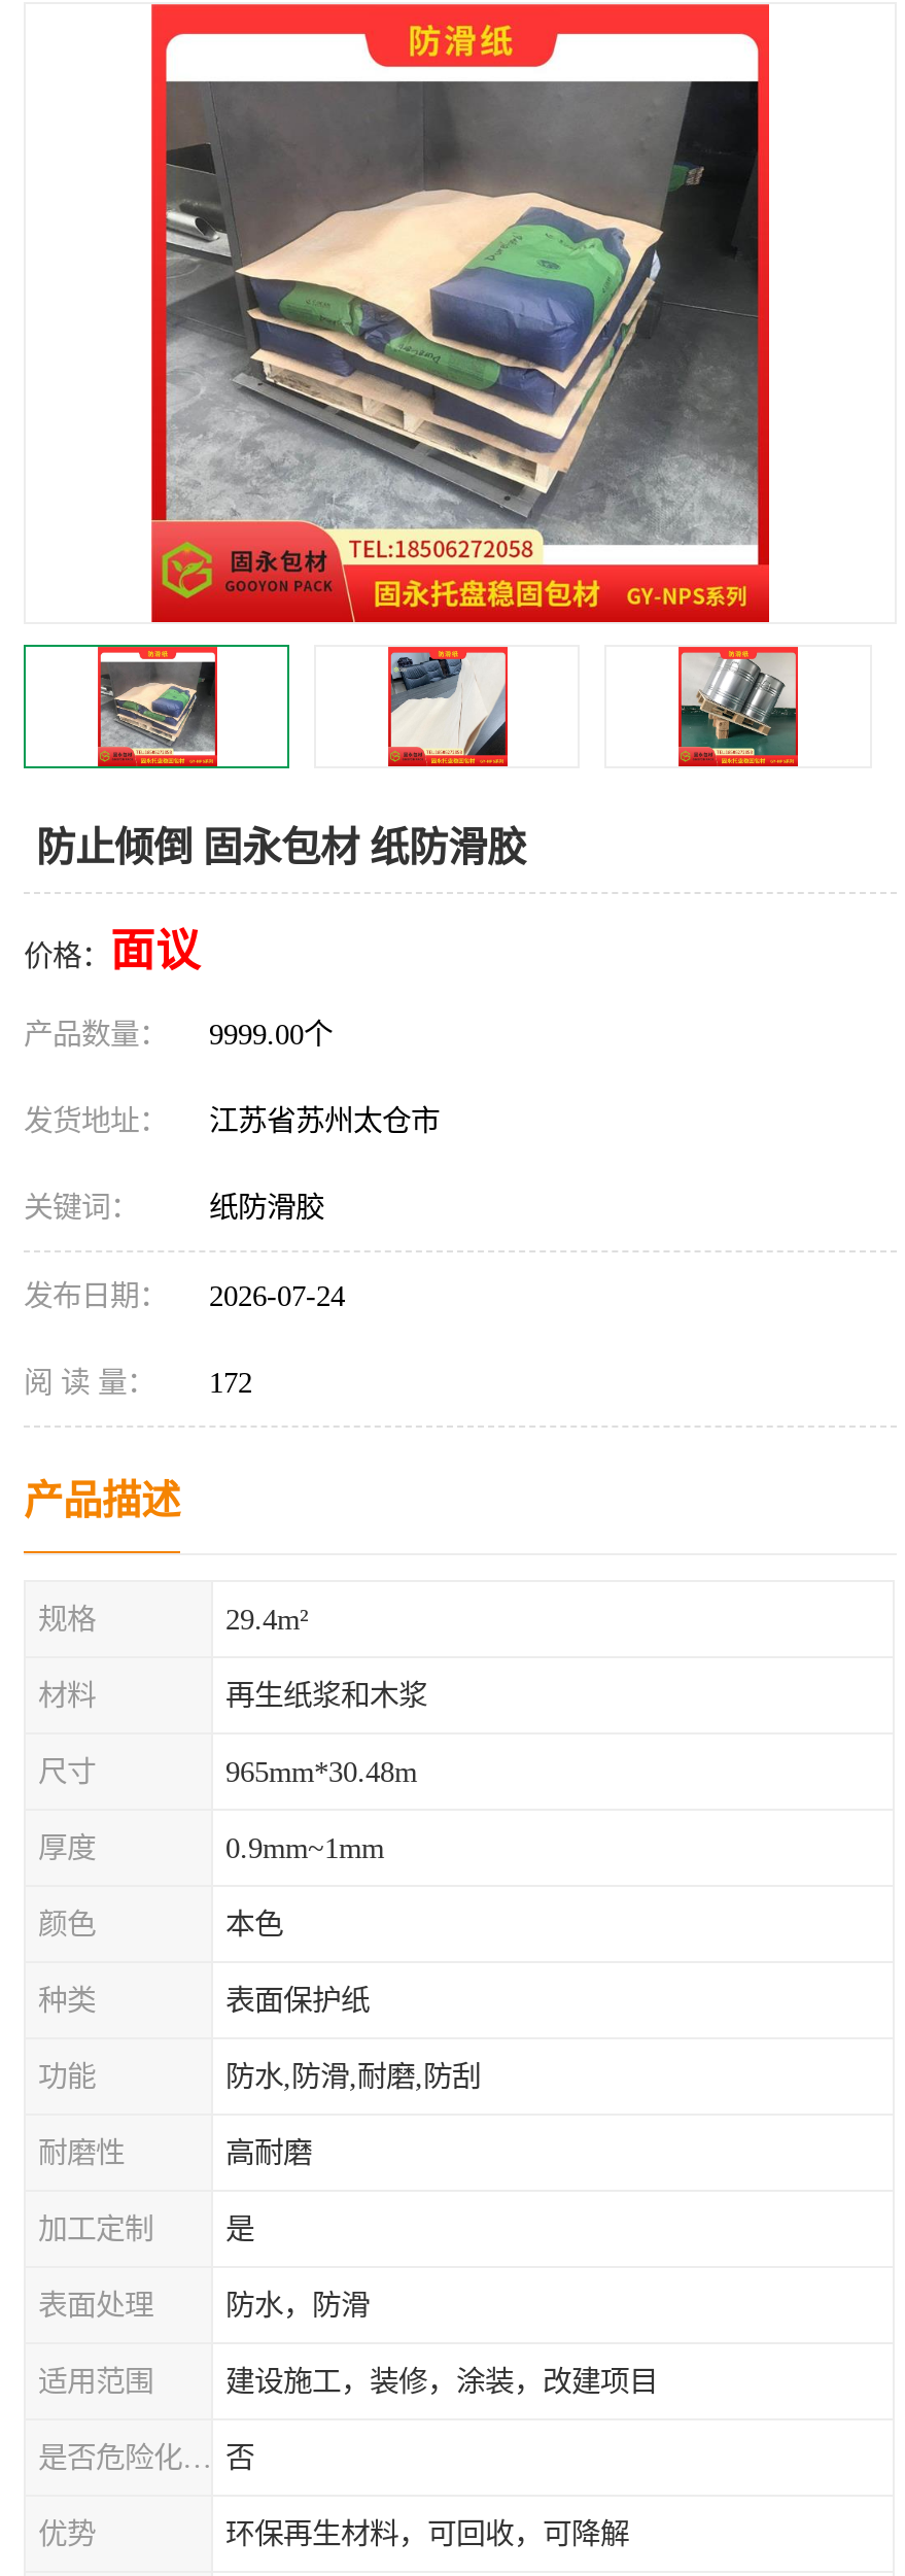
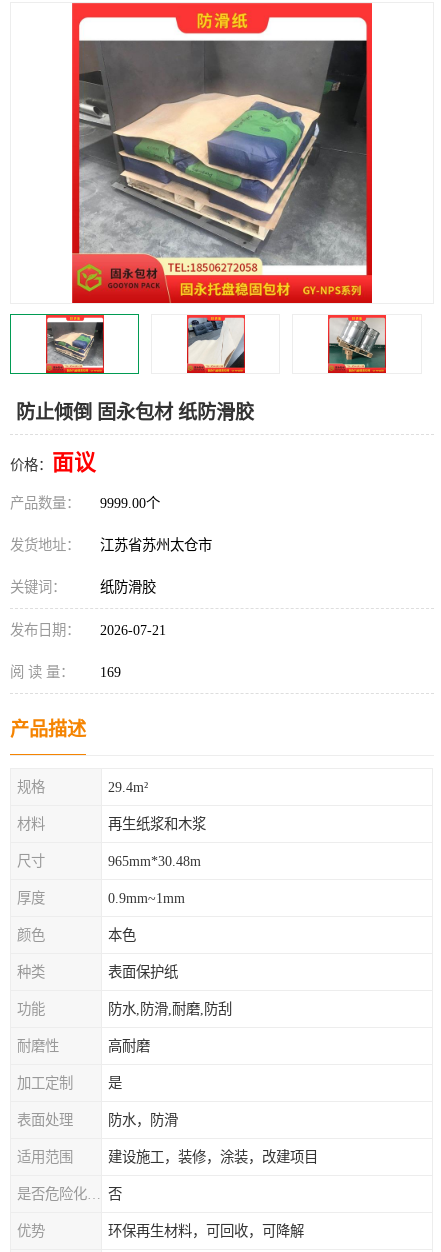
- 发布日期： 2026-07-24
+ 发布日期： 2026-07-21

- 阅 读 量： 172
+ 阅 读 量： 169
